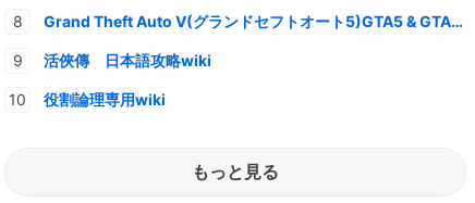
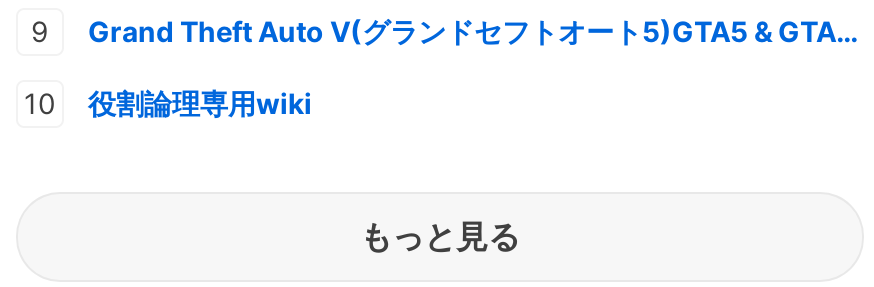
- 活俠傳 日本語攻略wiki
